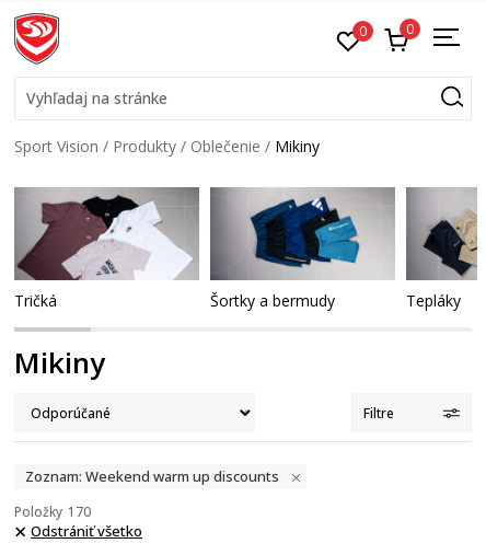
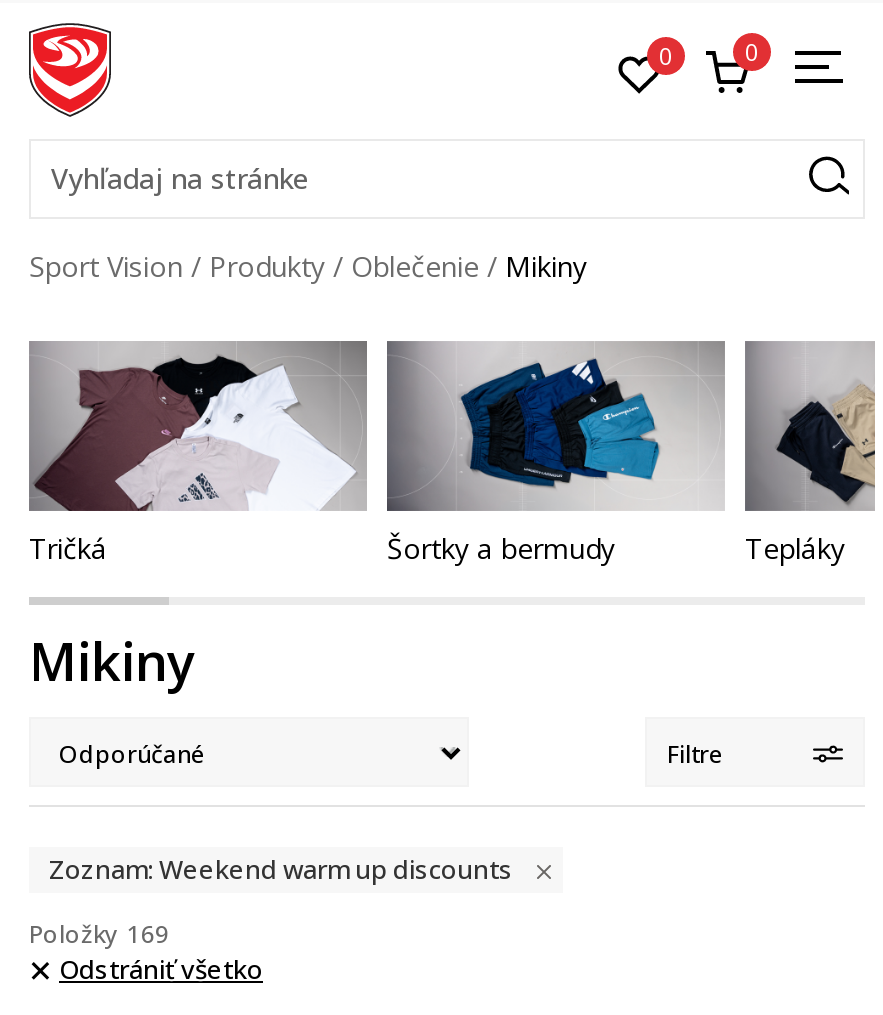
- Položky 170
+ Položky 169
